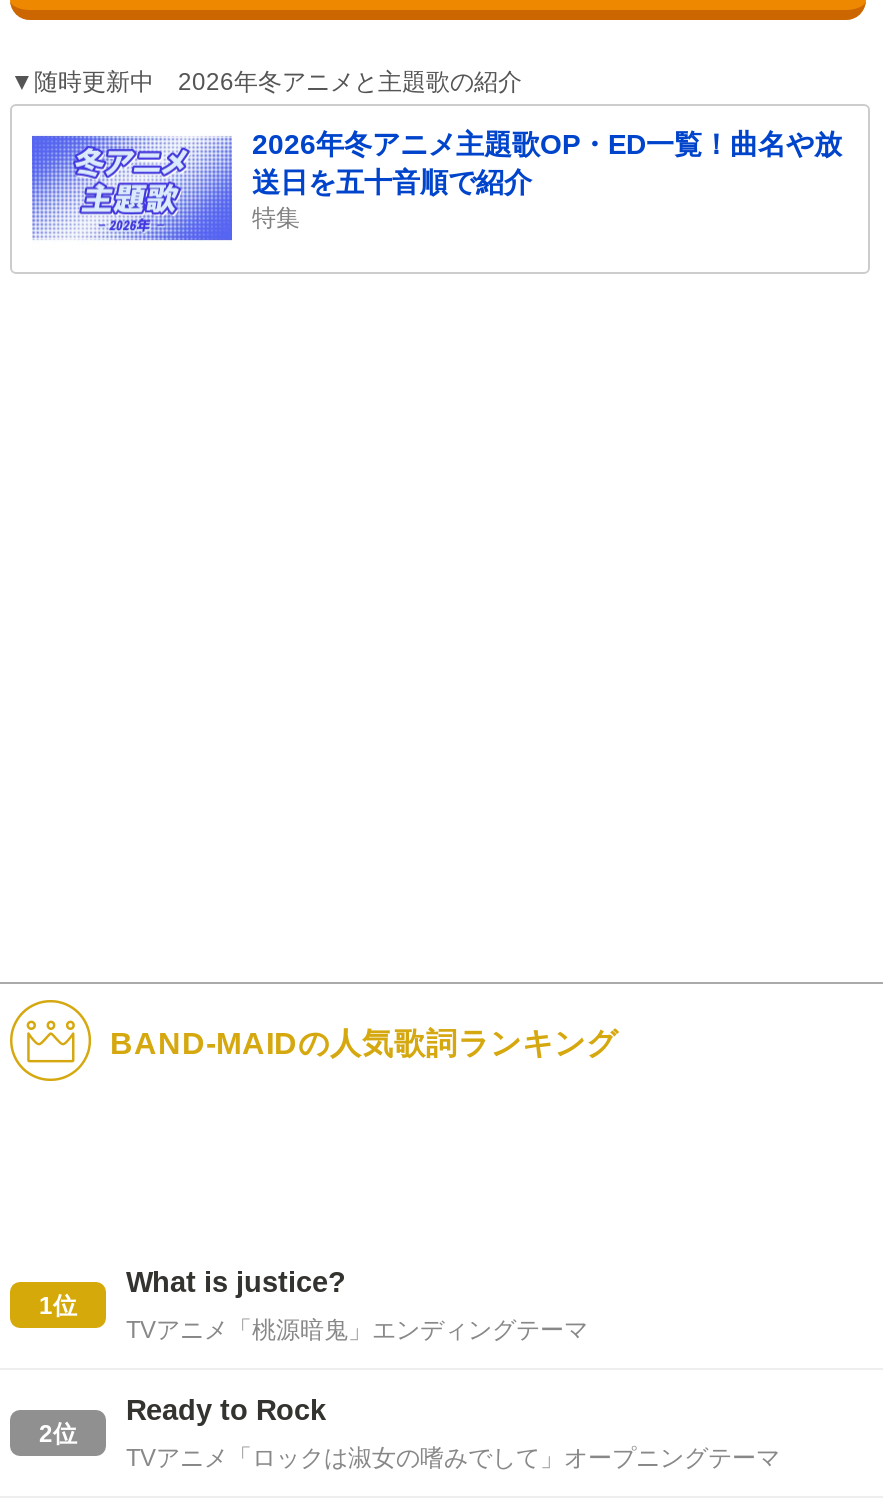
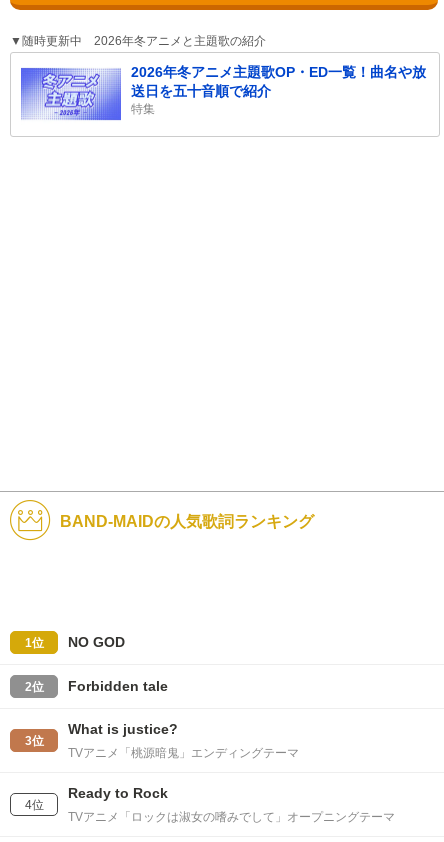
+ NO GOD
+ 2位
+ Forbidden tale
+ 3位

- 2位
+ 4位
